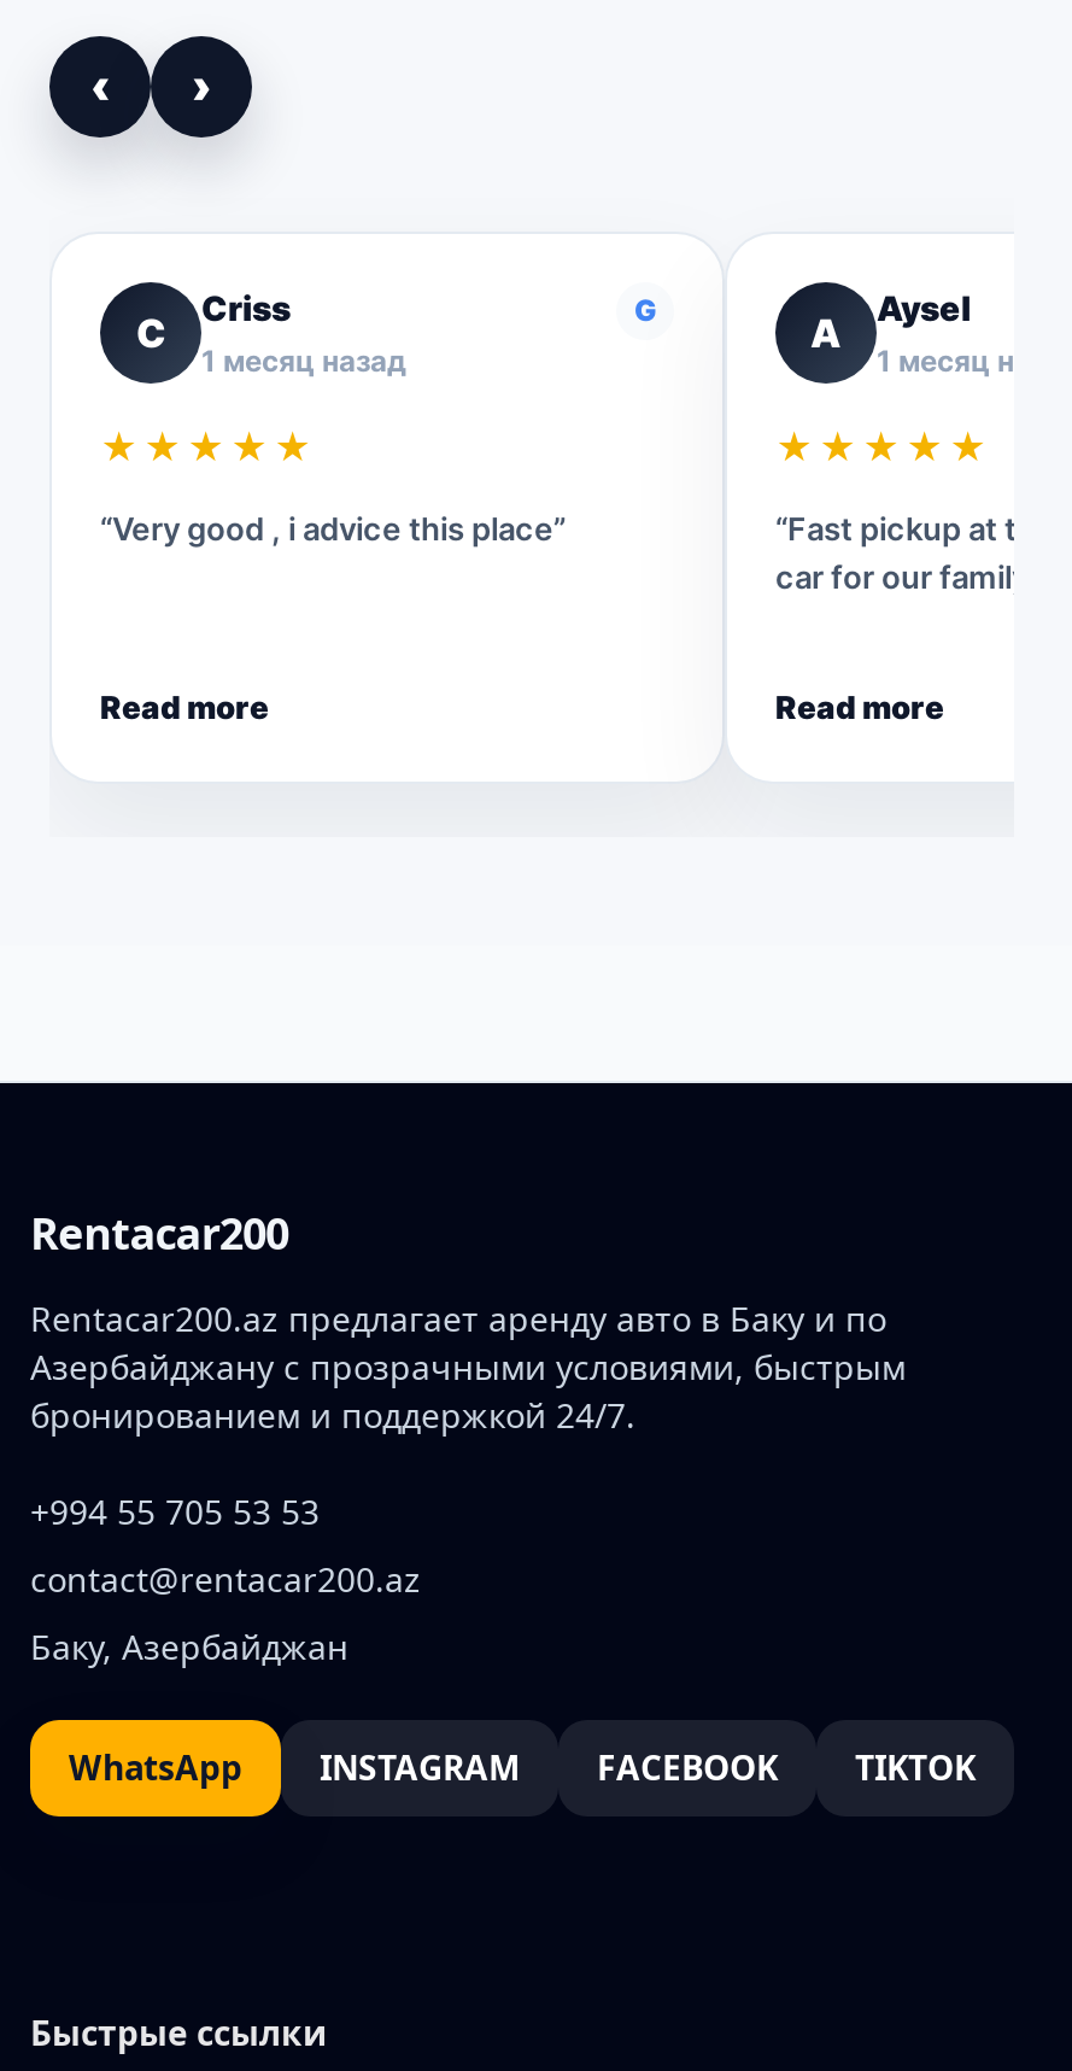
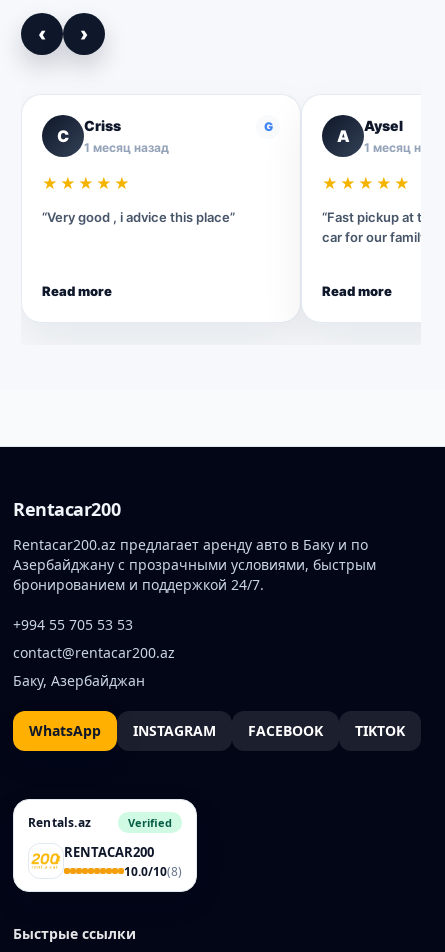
+ [image]
+ Rentals.az
+ Verified
+ RENTACAR200
+ 10.0/10(8)
